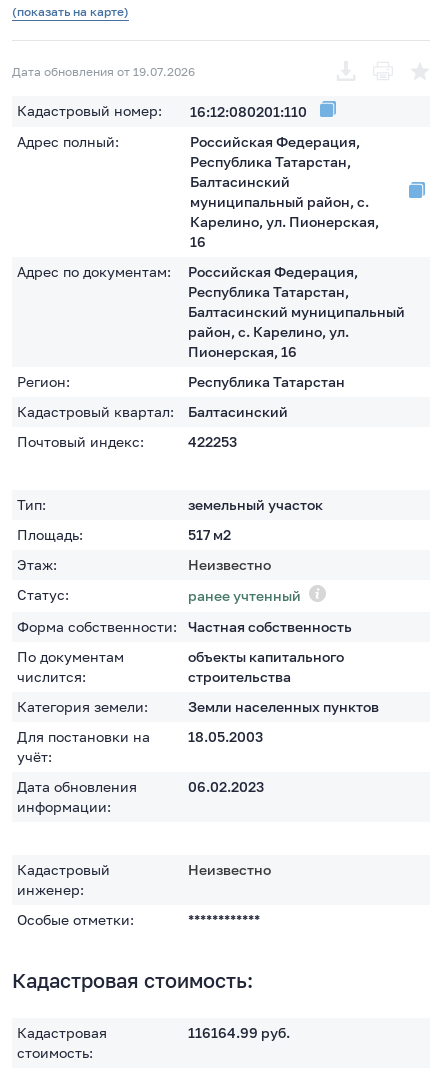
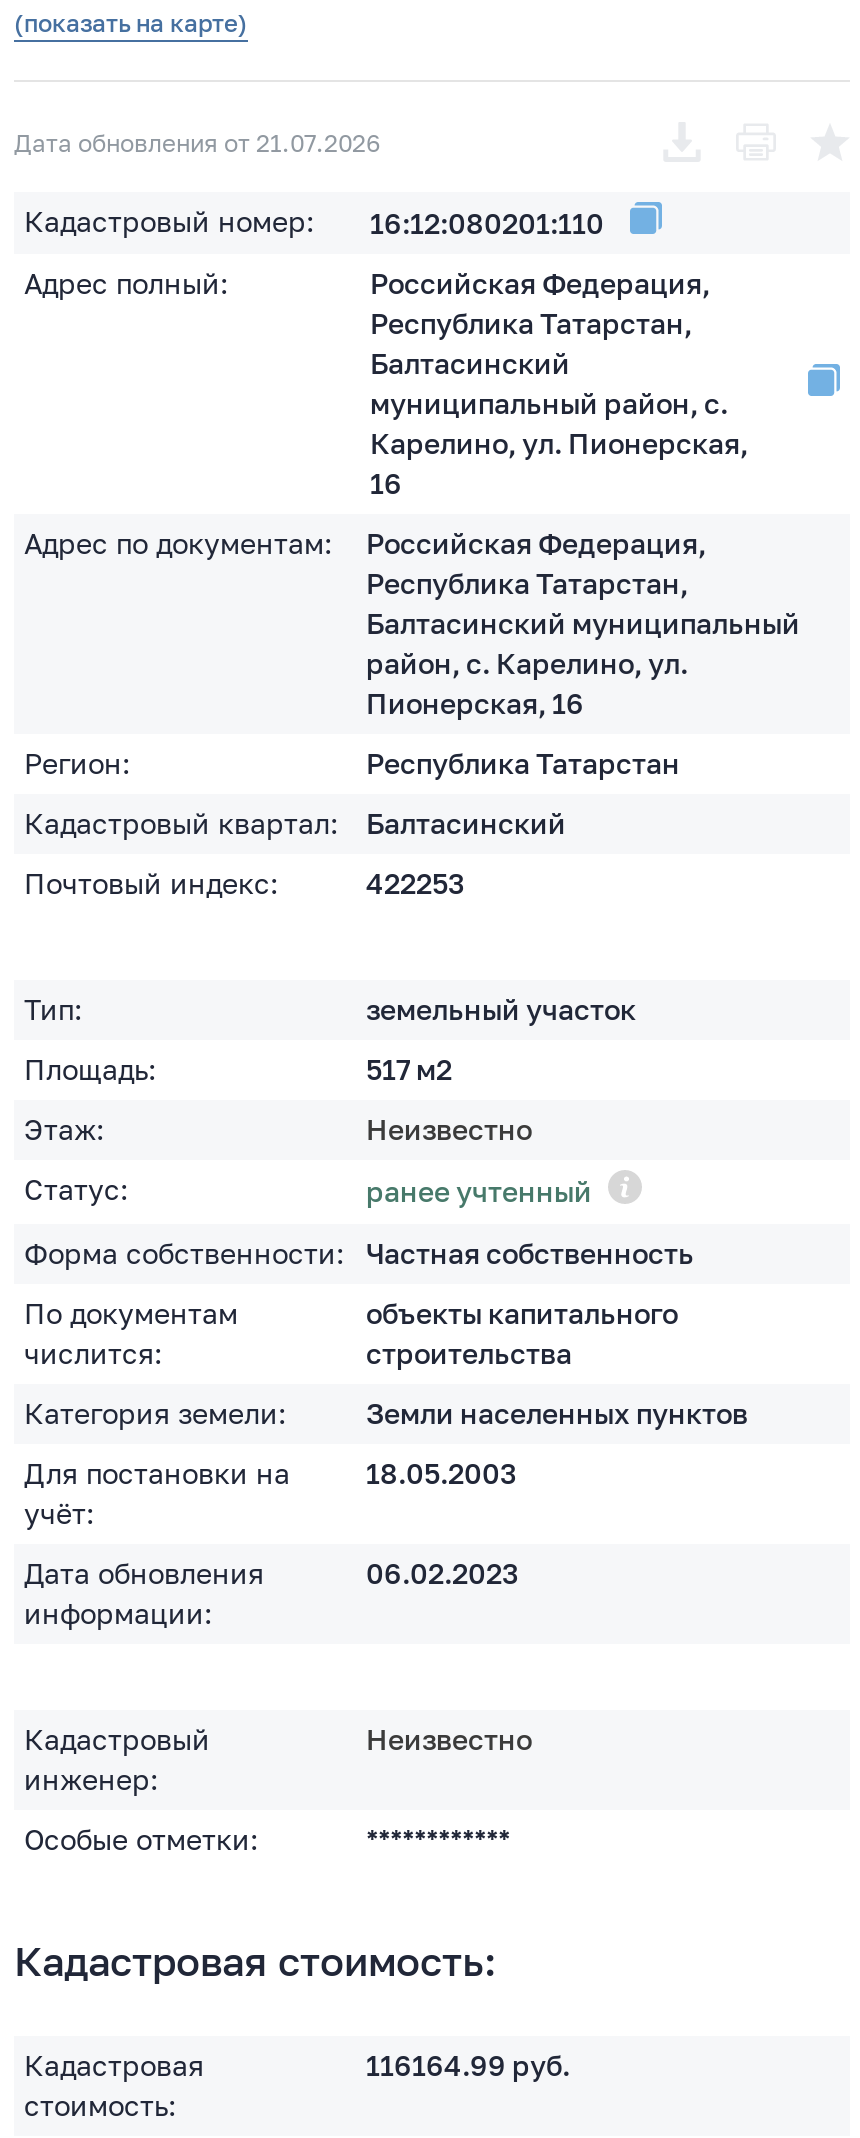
- Дата обновления от 19.07.2026
+ Дата обновления от 21.07.2026
